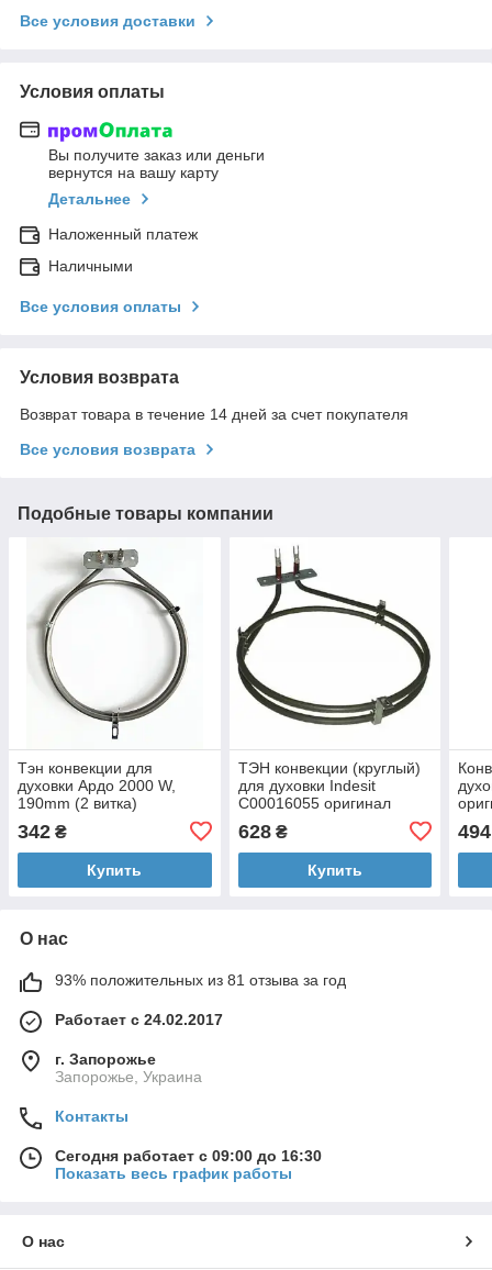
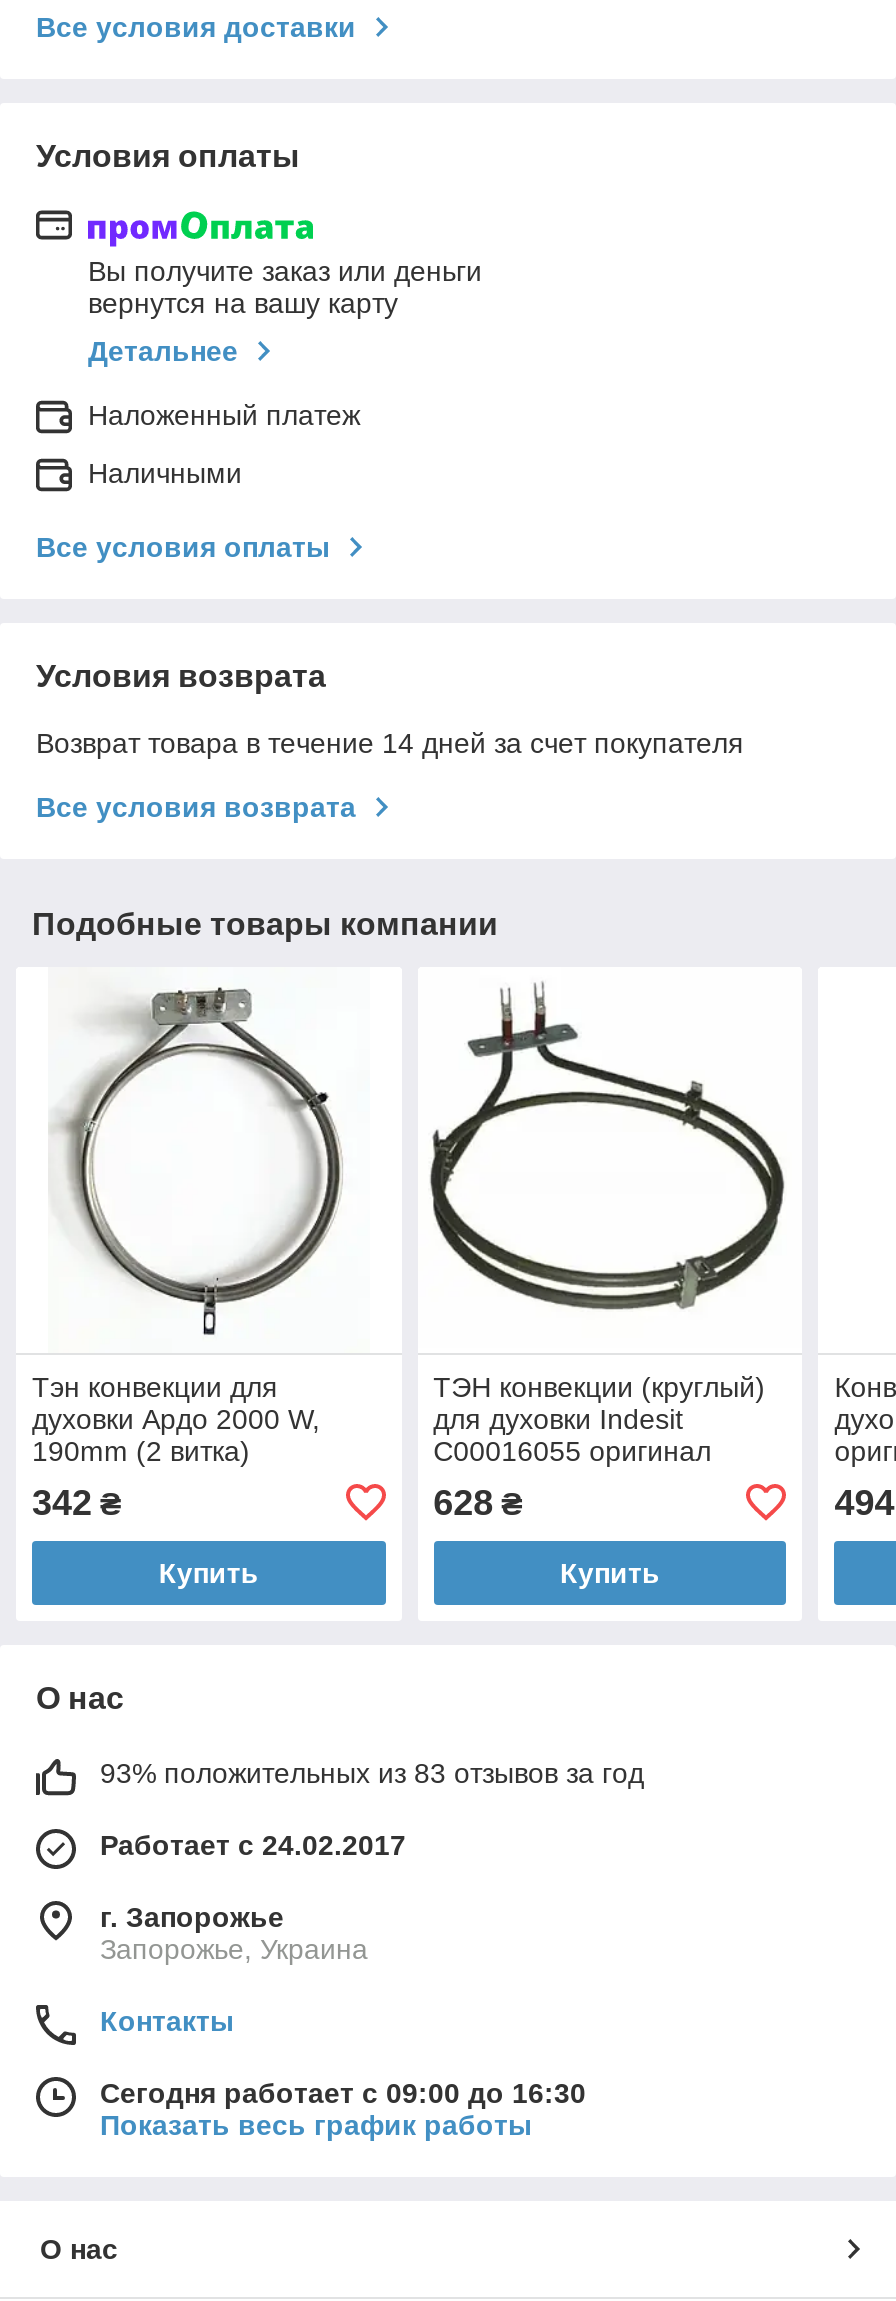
- 93% положительных из 81 отзыва за год
+ 93% положительных из 83 отзывов за год
